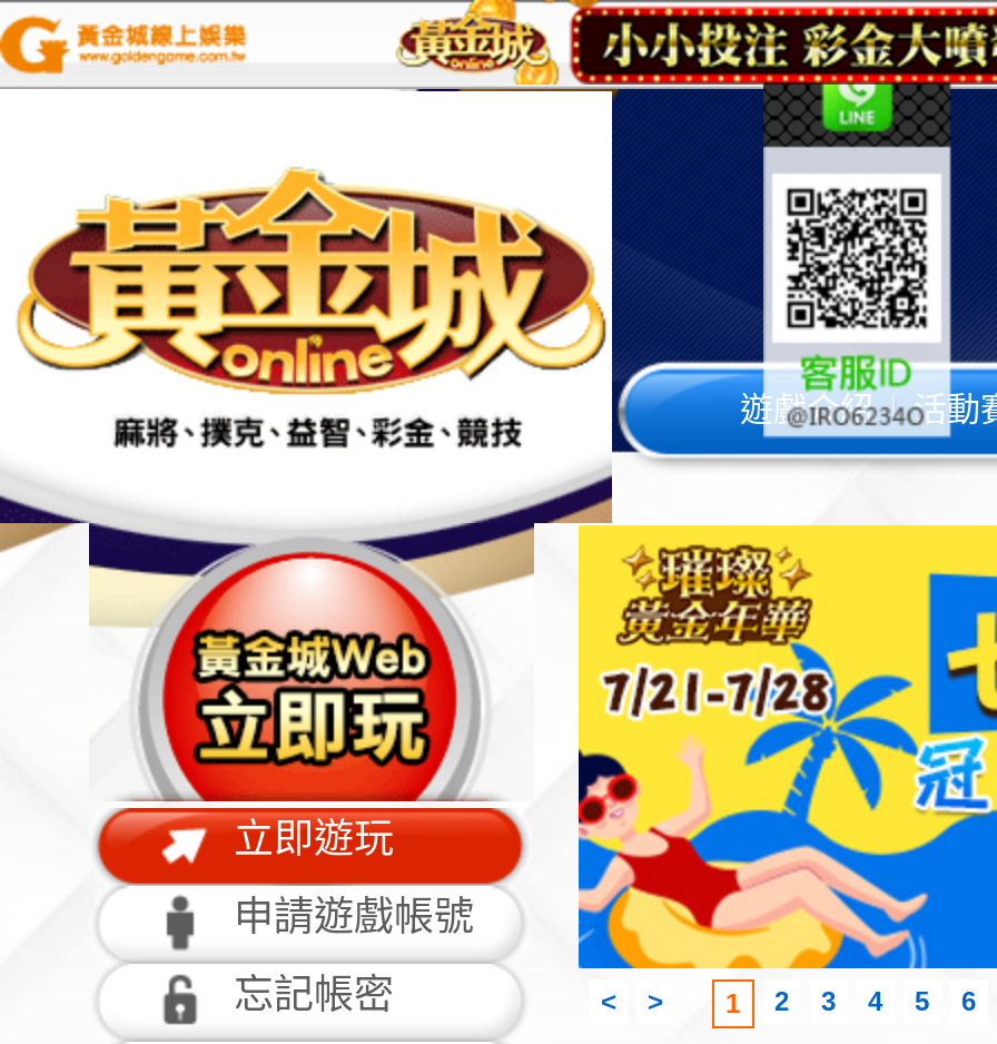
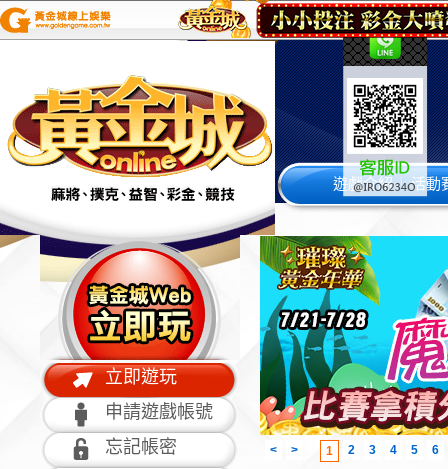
- [image]
+ [image]
